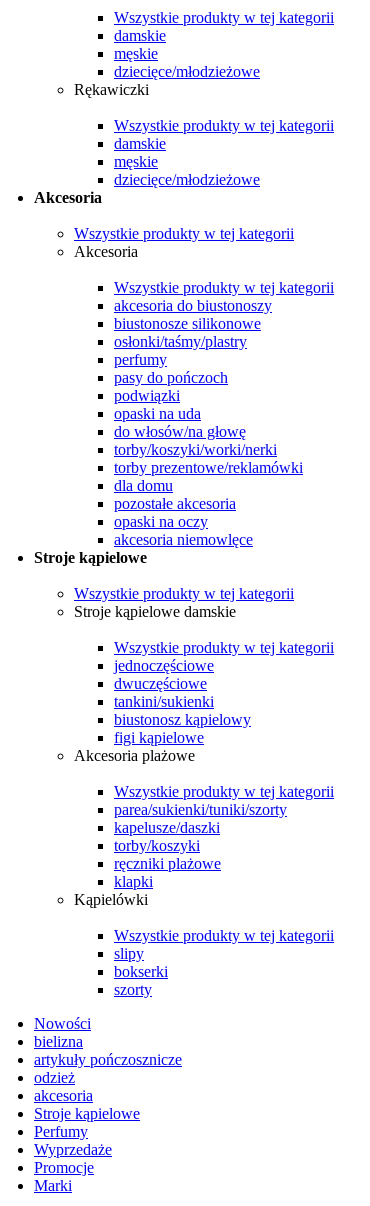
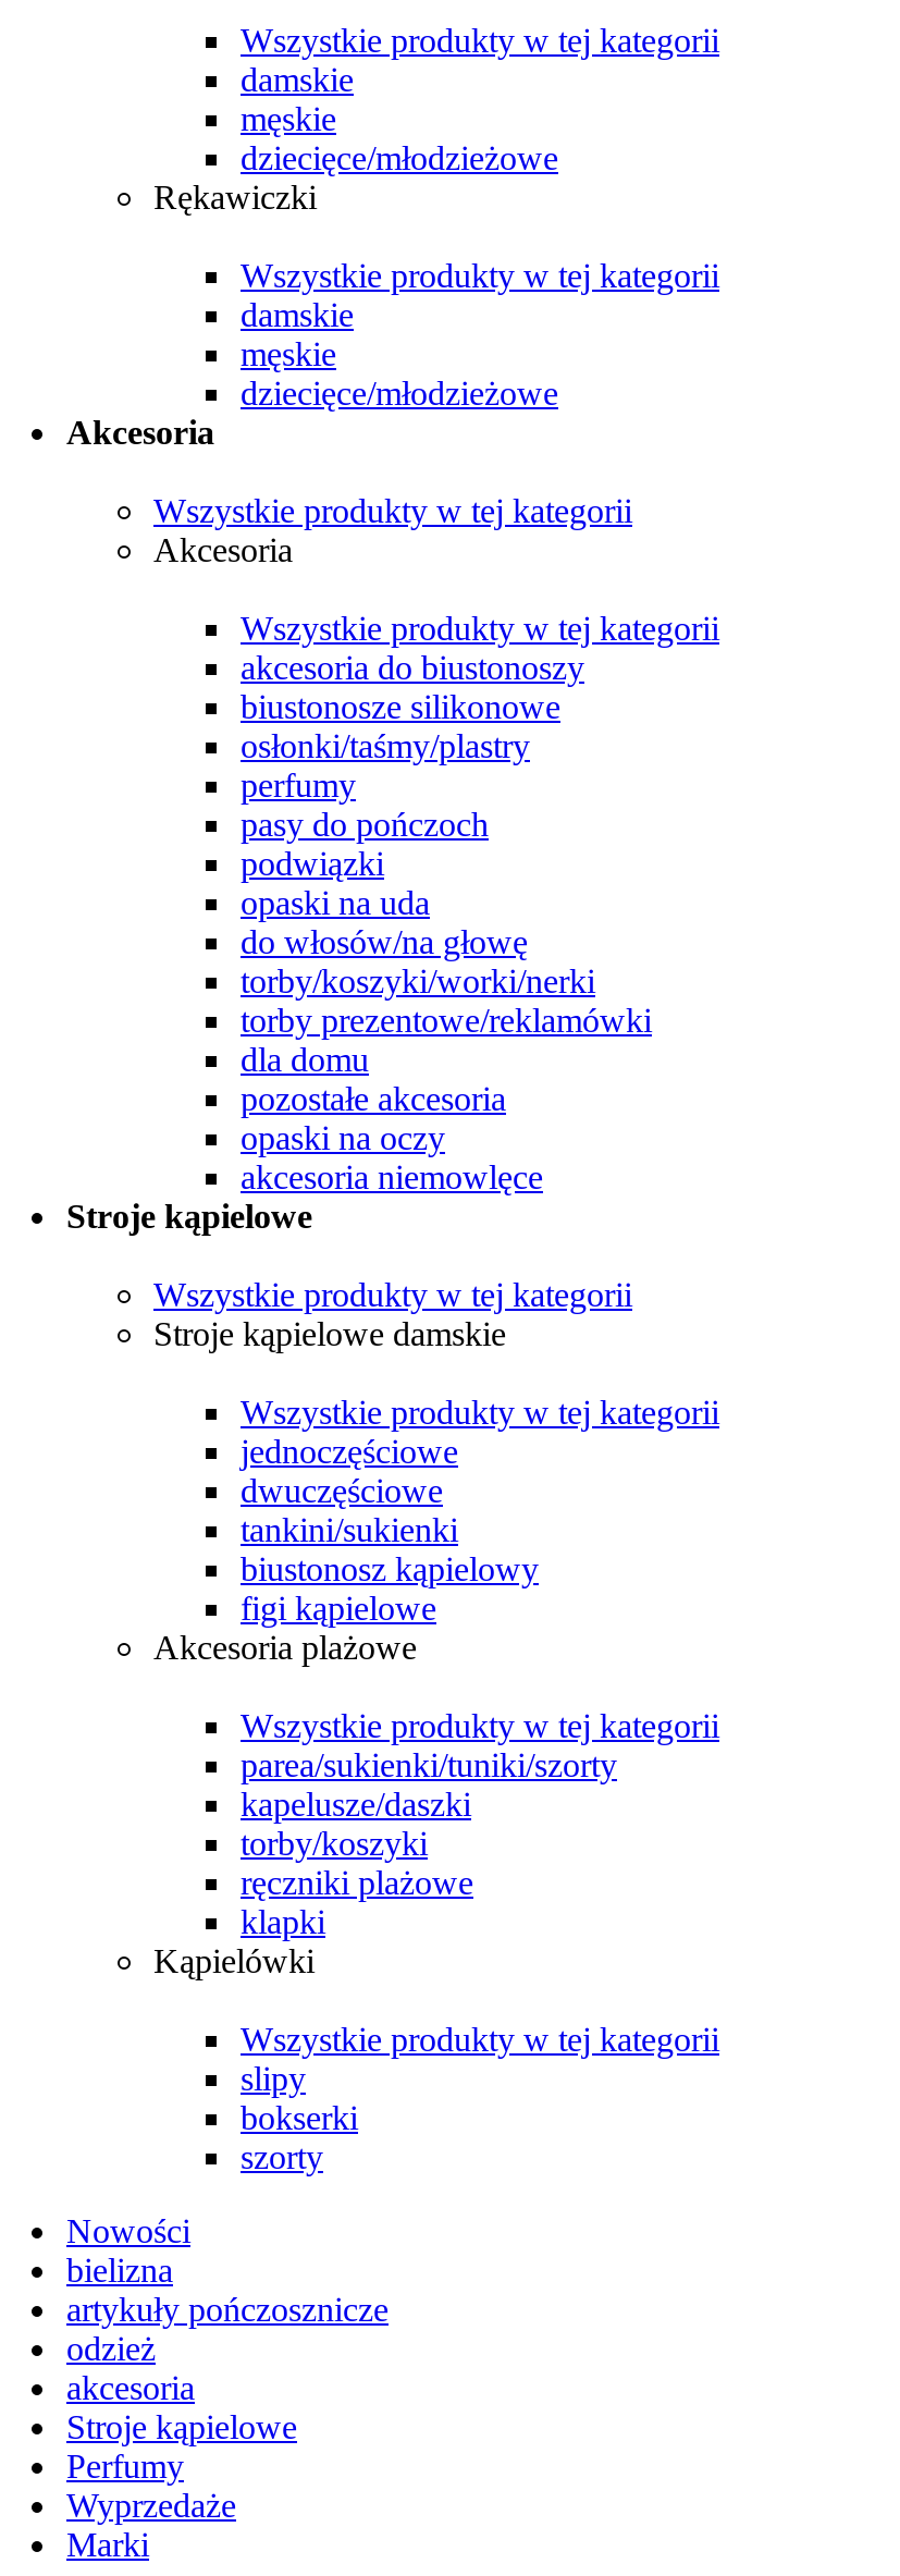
- Promocje
